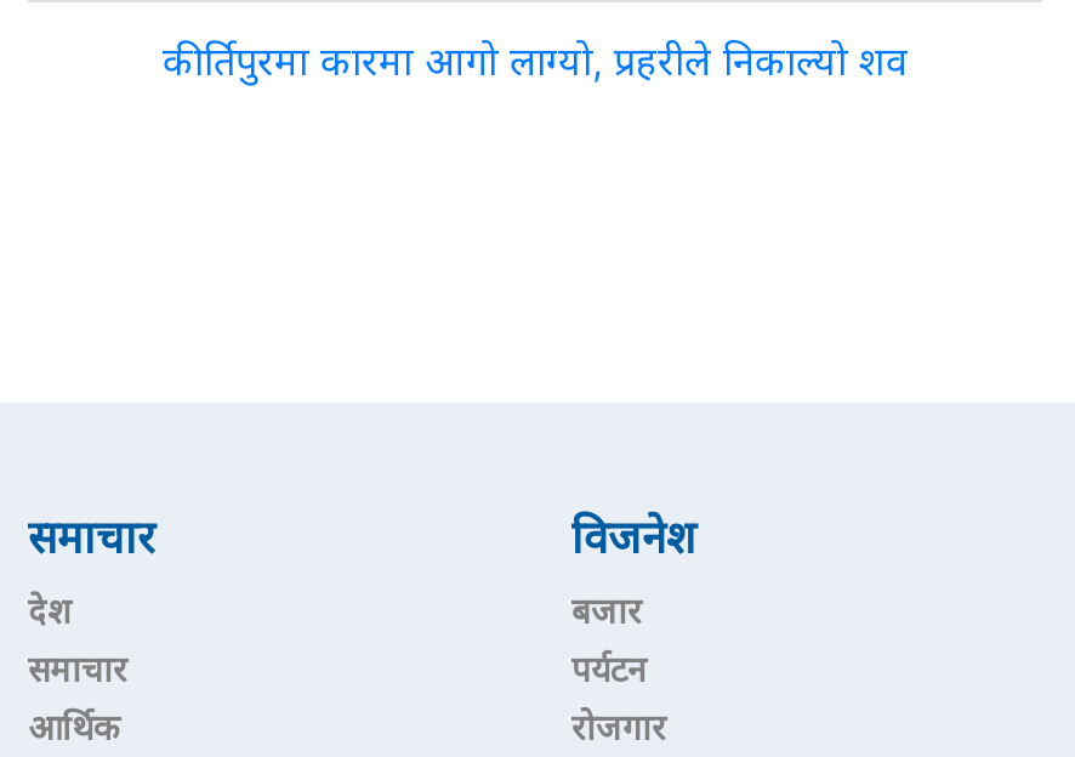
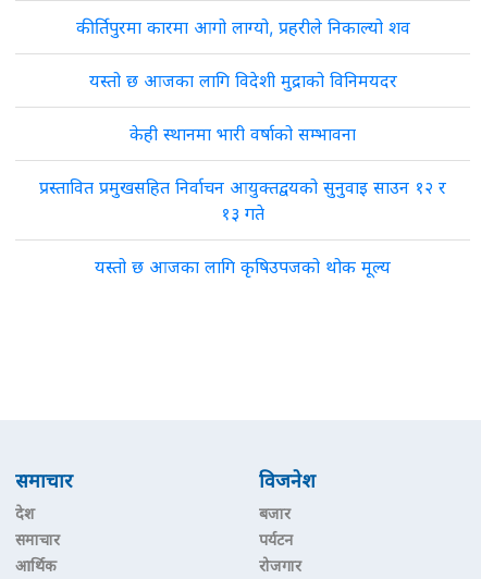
+ यस्तो छ आजका लागि विदेशी मुद्राको विनिमयदर
+ केही स्थानमा भारी वर्षाको सम्भावना
+ प्रस्तावित प्रमुखसहित निर्वाचन आयुक्तद्वयको सुनुवाइ साउन १२ र
+ १३ गते
+ यस्तो छ आजका लागि कृषिउपजको थोक मूल्य
